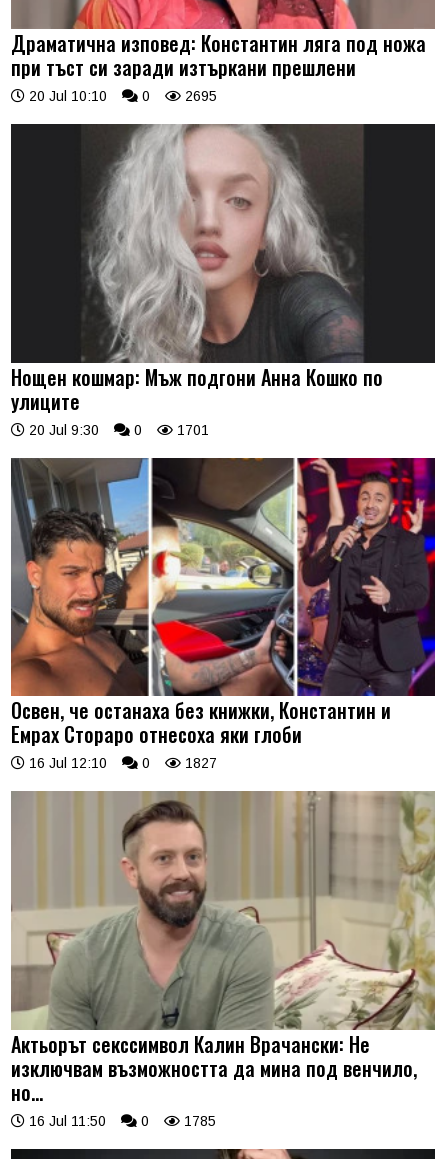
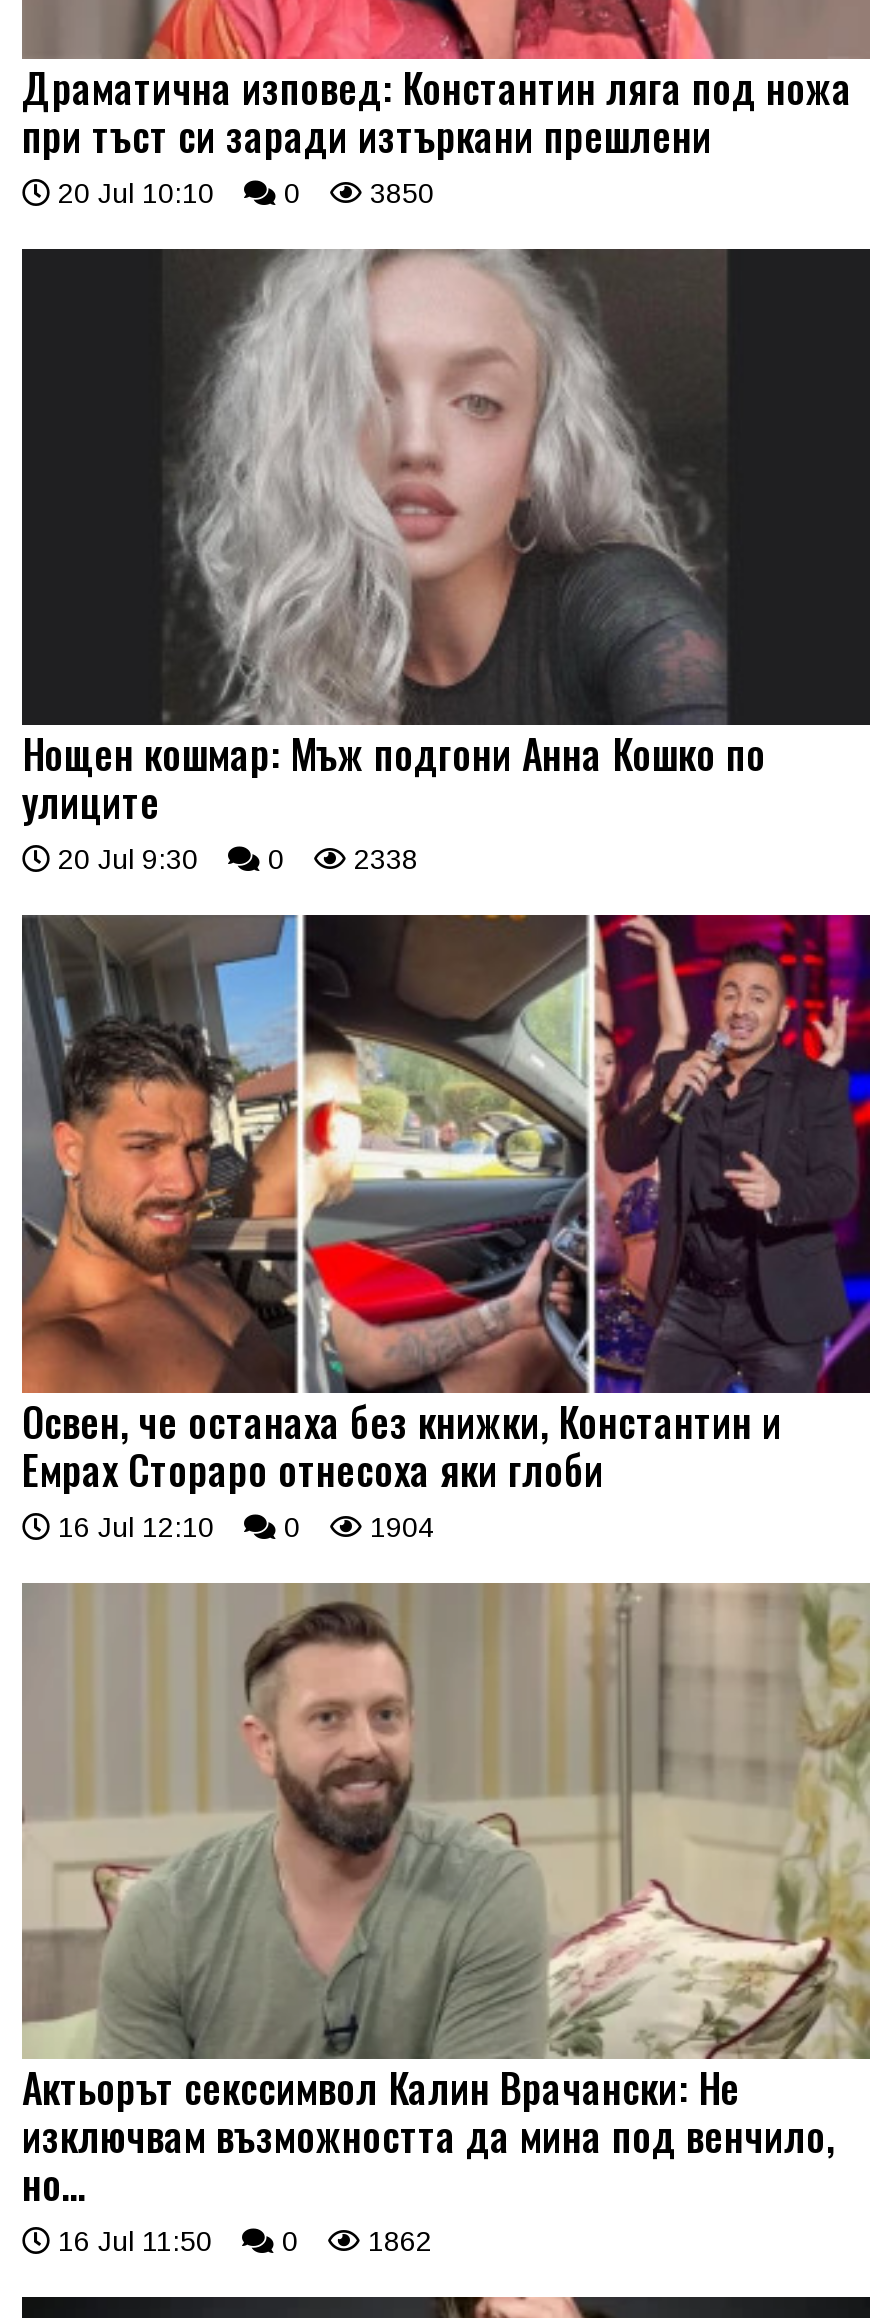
- 20 Jul 10:10 0 2695
+ 20 Jul 10:10 0 3850

- 20 Jul 9:30 0 1701
+ 20 Jul 9:30 0 2338

- 16 Jul 12:10 0 1827
+ 16 Jul 12:10 0 1904

- 16 Jul 11:50 0 1785
+ 16 Jul 11:50 0 1862
